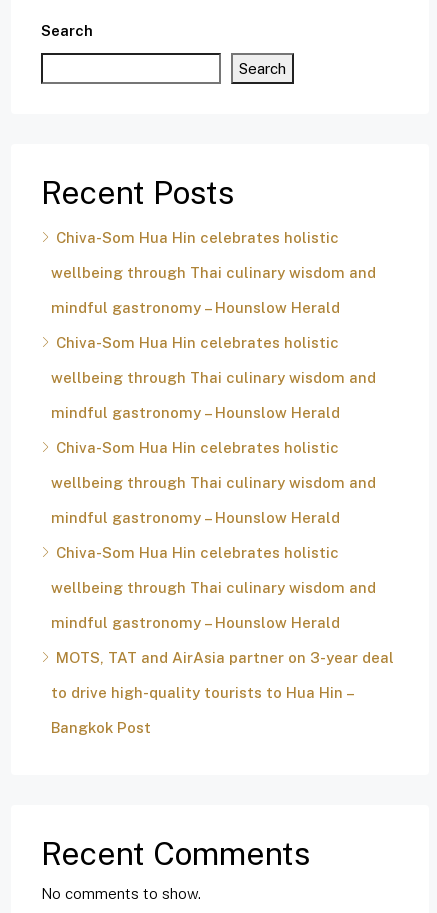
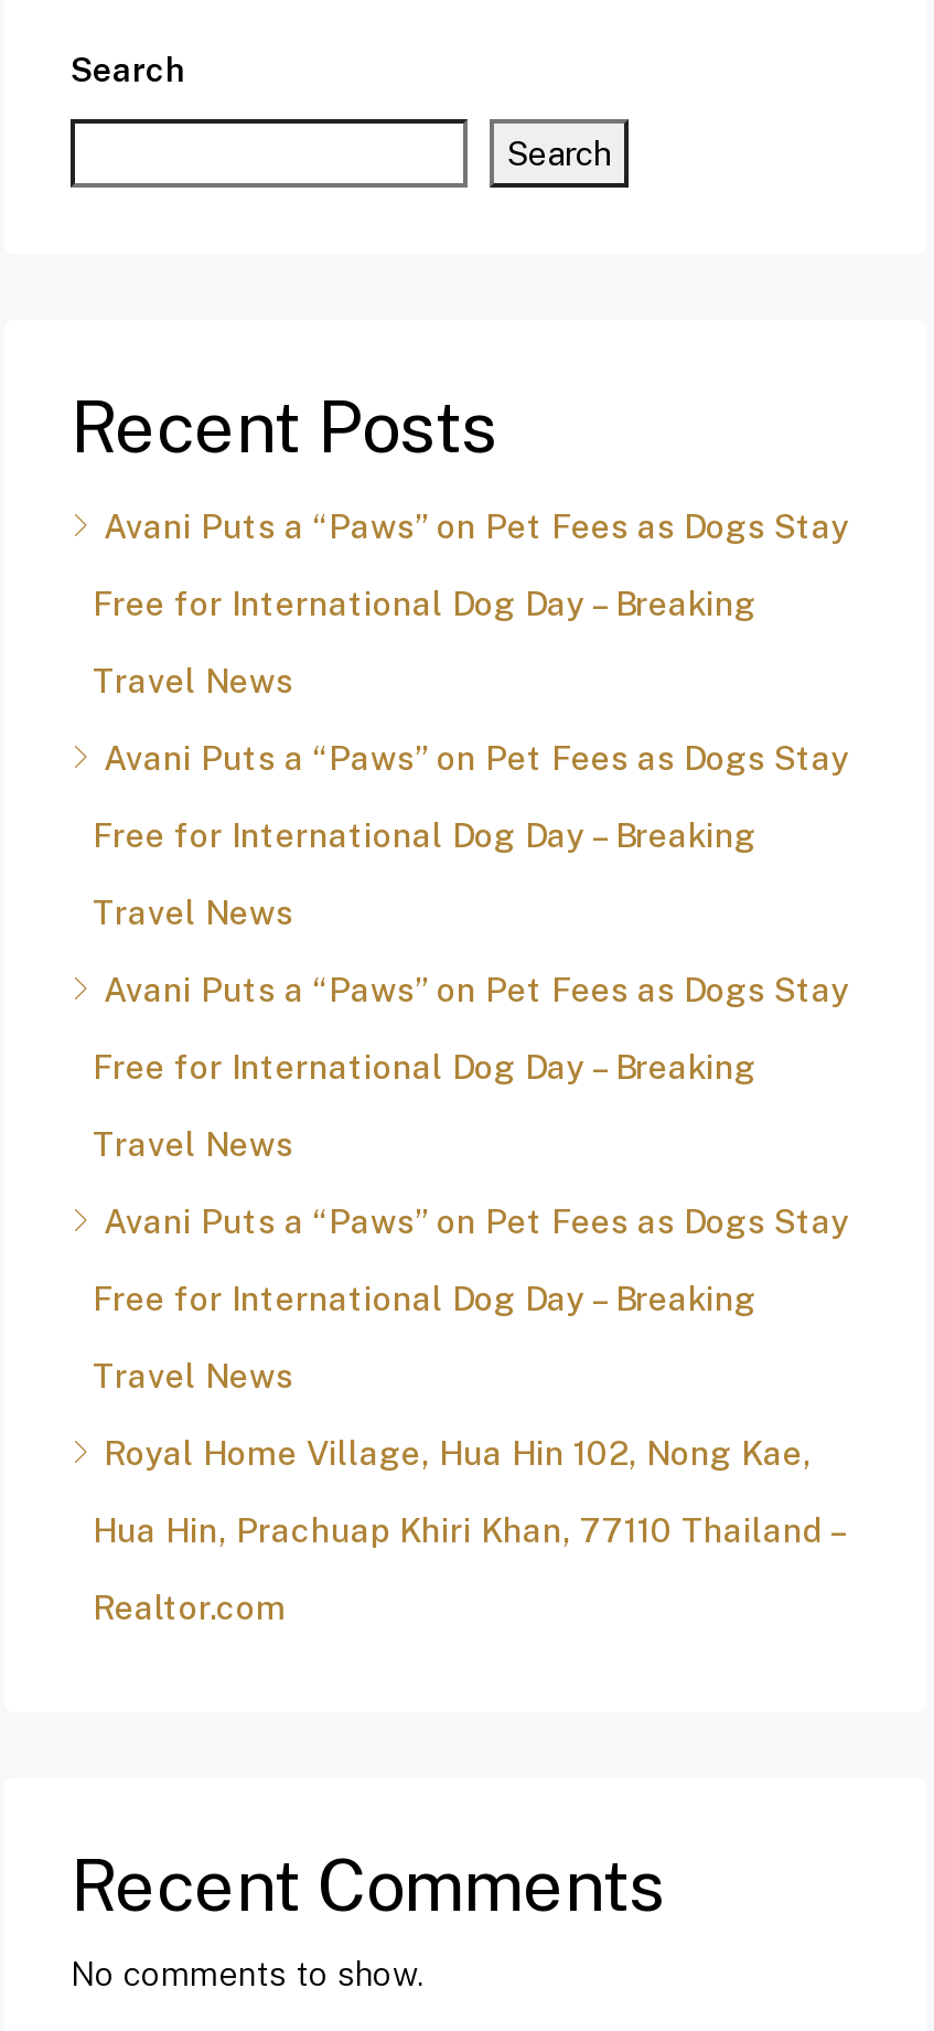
- Chiva-Som Hua Hin celebrates holistic
+ Avani Puts a “Paws” on Pet Fees as Dogs Stay

- wellbeing through Thai culinary wisdom and
+ Free for International Dog Day – Breaking

- mindful gastronomy – Hounslow Herald
+ Travel News

- Chiva-Som Hua Hin celebrates holistic
+ Avani Puts a “Paws” on Pet Fees as Dogs Stay

- wellbeing through Thai culinary wisdom and
+ Free for International Dog Day – Breaking

- mindful gastronomy – Hounslow Herald
+ Travel News

- Chiva-Som Hua Hin celebrates holistic
+ Avani Puts a “Paws” on Pet Fees as Dogs Stay

- wellbeing through Thai culinary wisdom and
+ Free for International Dog Day – Breaking

- mindful gastronomy – Hounslow Herald
+ Travel News

- Chiva-Som Hua Hin celebrates holistic
+ Avani Puts a “Paws” on Pet Fees as Dogs Stay

- wellbeing through Thai culinary wisdom and
+ Free for International Dog Day – Breaking

- mindful gastronomy – Hounslow Herald
+ Travel News

- MOTS, TAT and AirAsia partner on 3-year deal
+ Royal Home Village, Hua Hin 102, Nong Kae,

- to drive high-quality tourists to Hua Hin –
+ Hua Hin, Prachuap Khiri Khan, 77110 Thailand –

- Bangkok Post
+ Realtor.com
